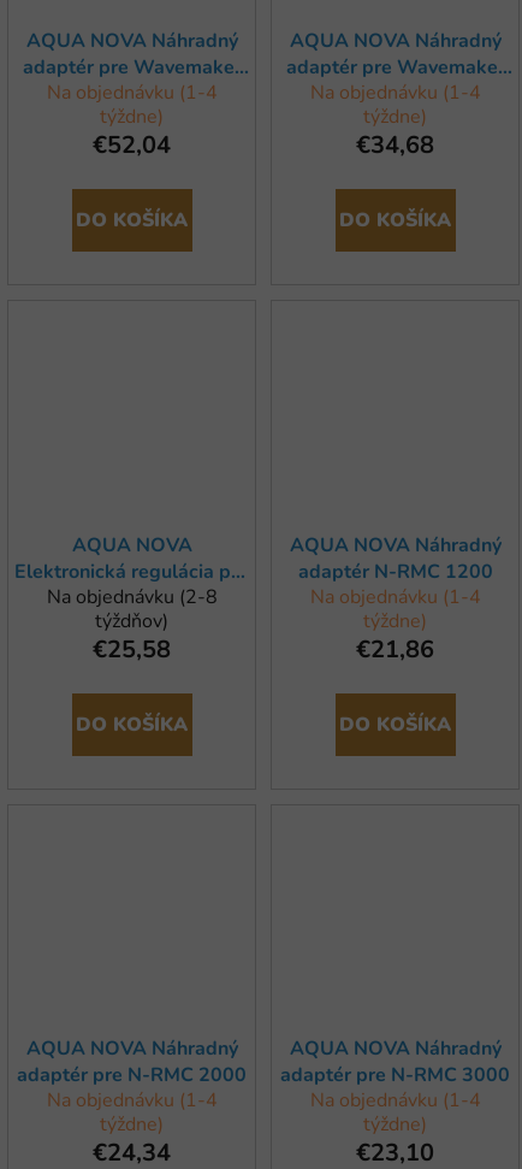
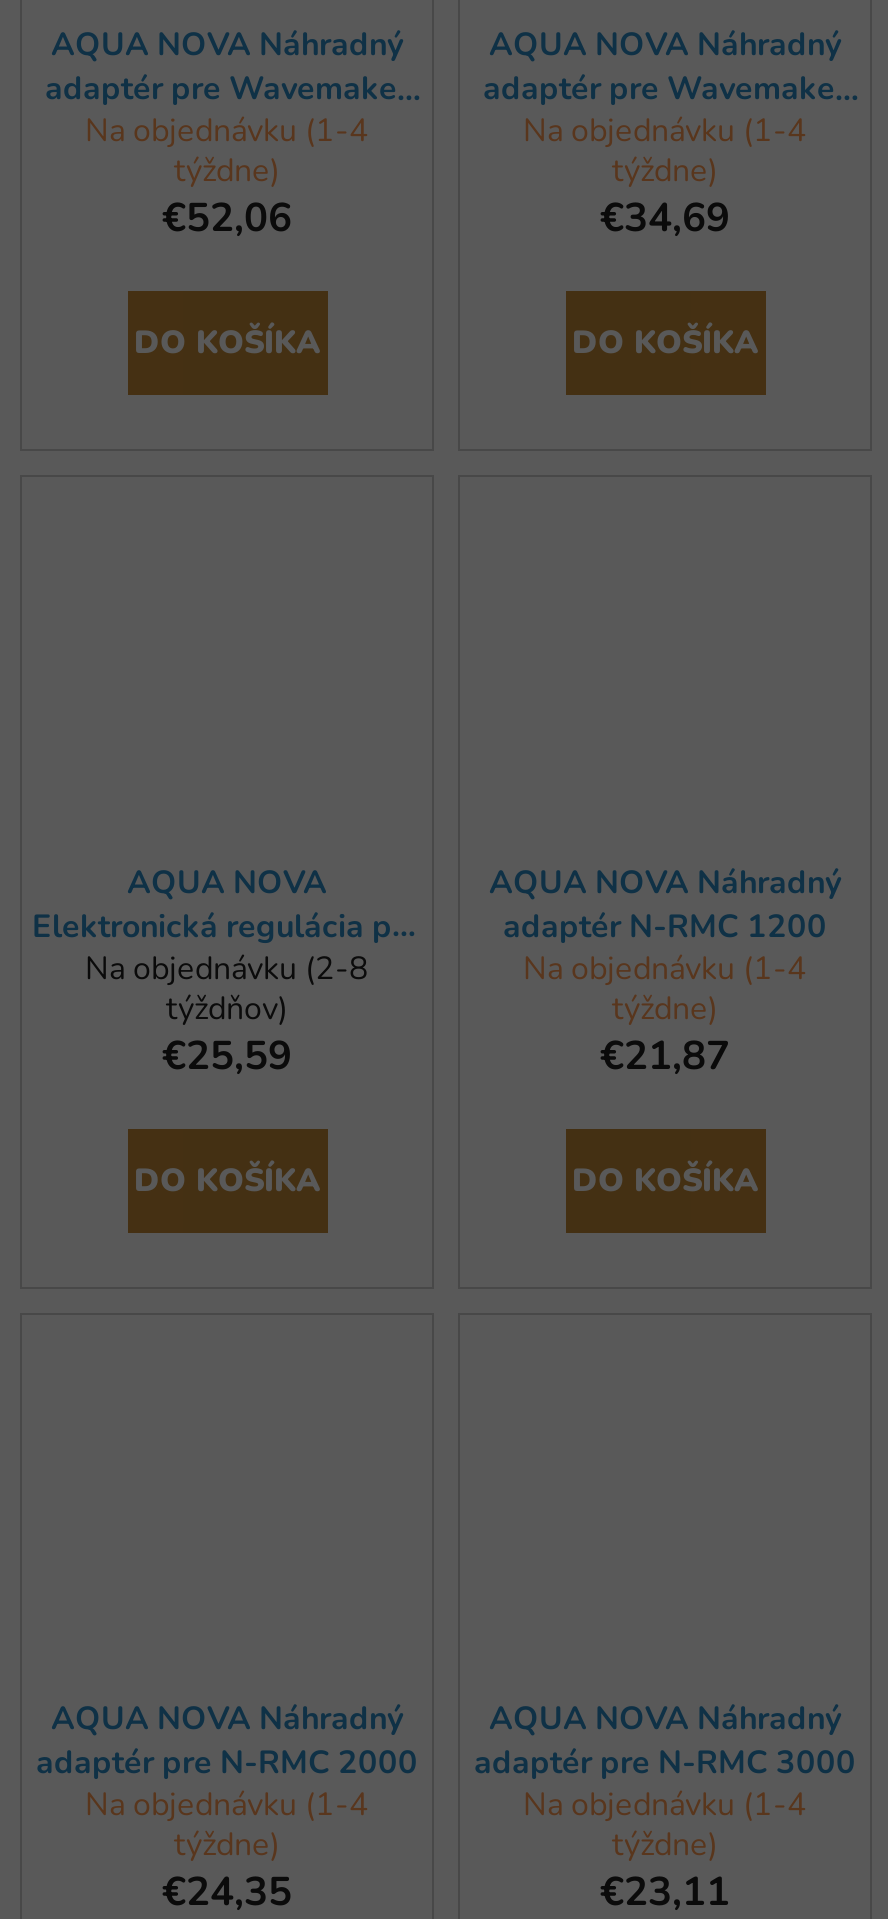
- €52,04
+ €52,06

- €34,68
+ €34,69

- €25,58
+ €25,59

- €21,86
+ €21,87

- €24,34
+ €24,35

- €23,10
+ €23,11
